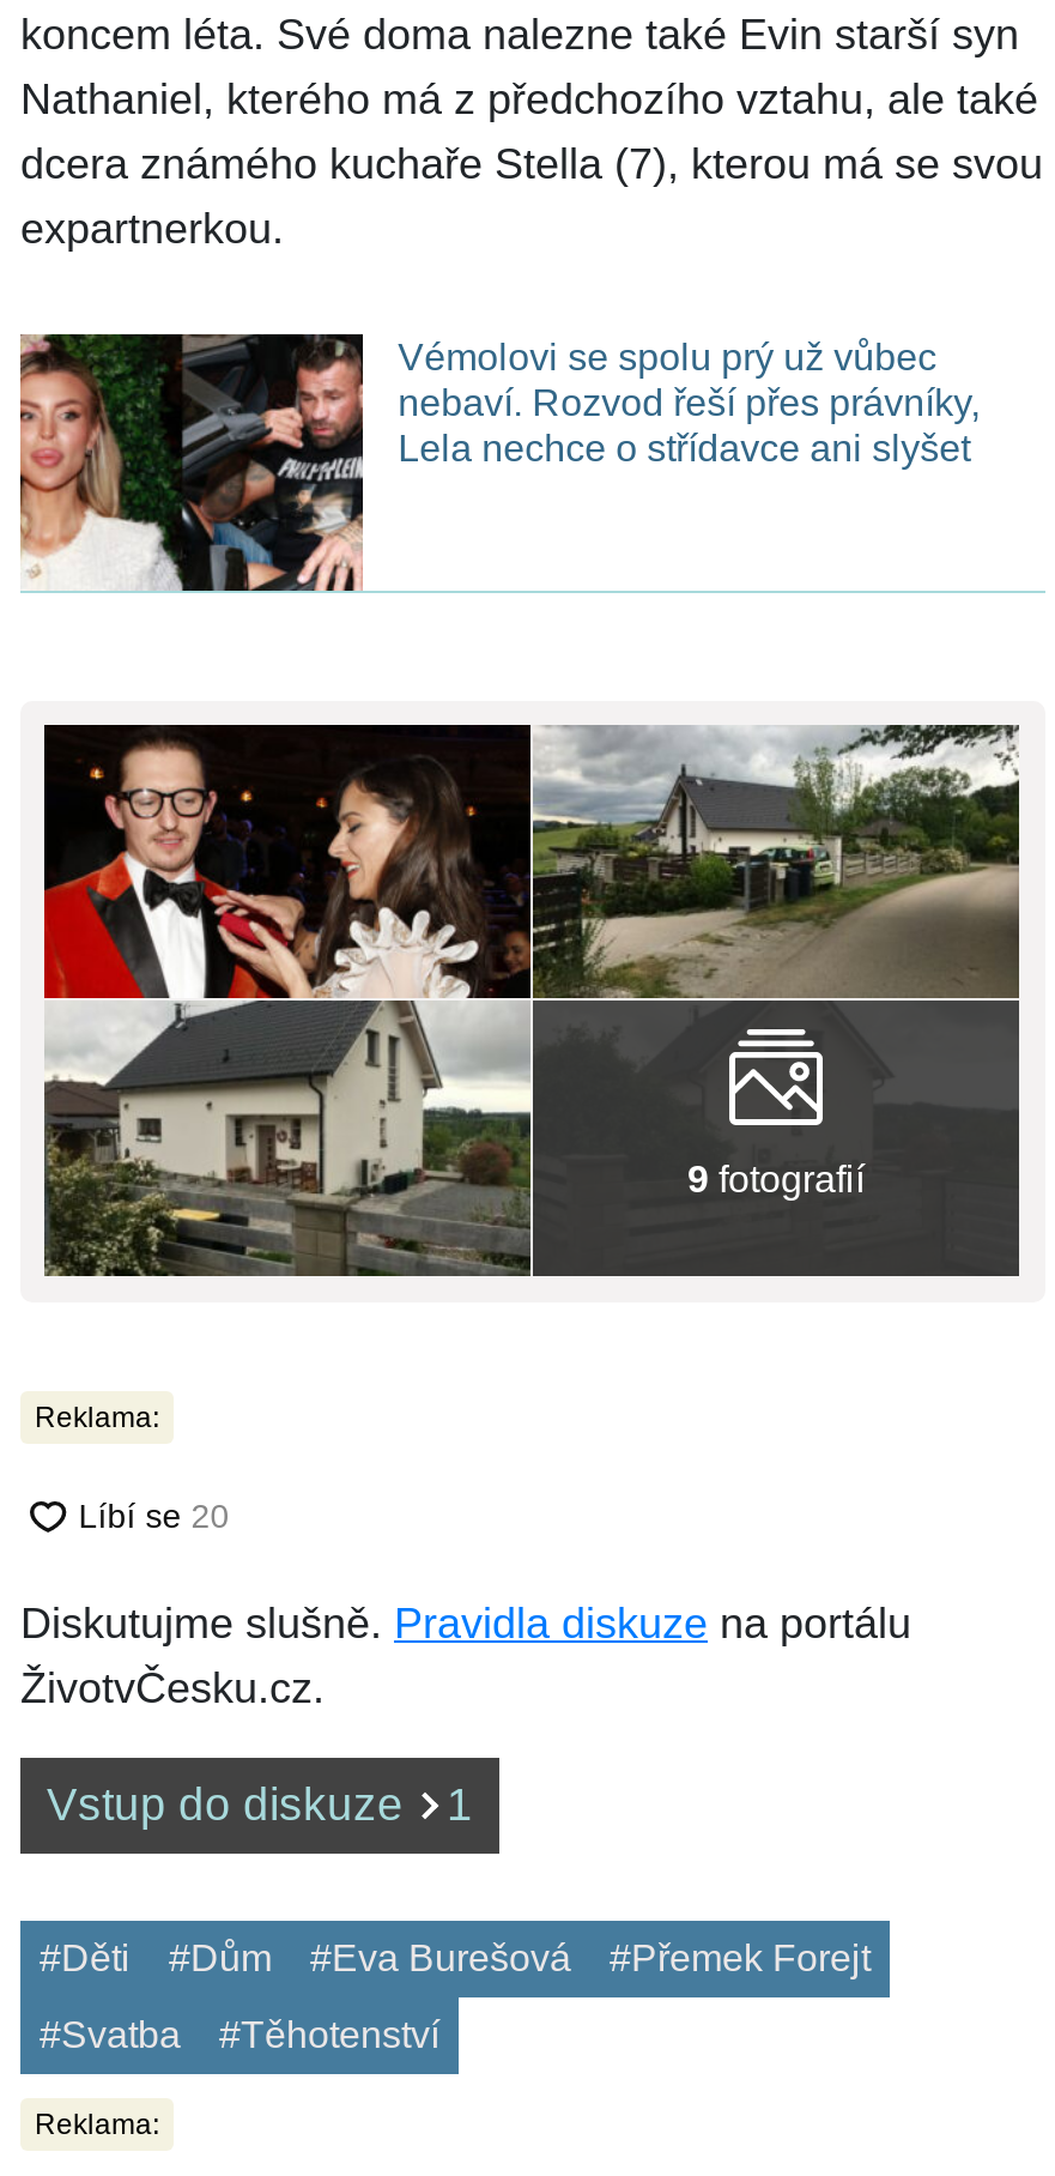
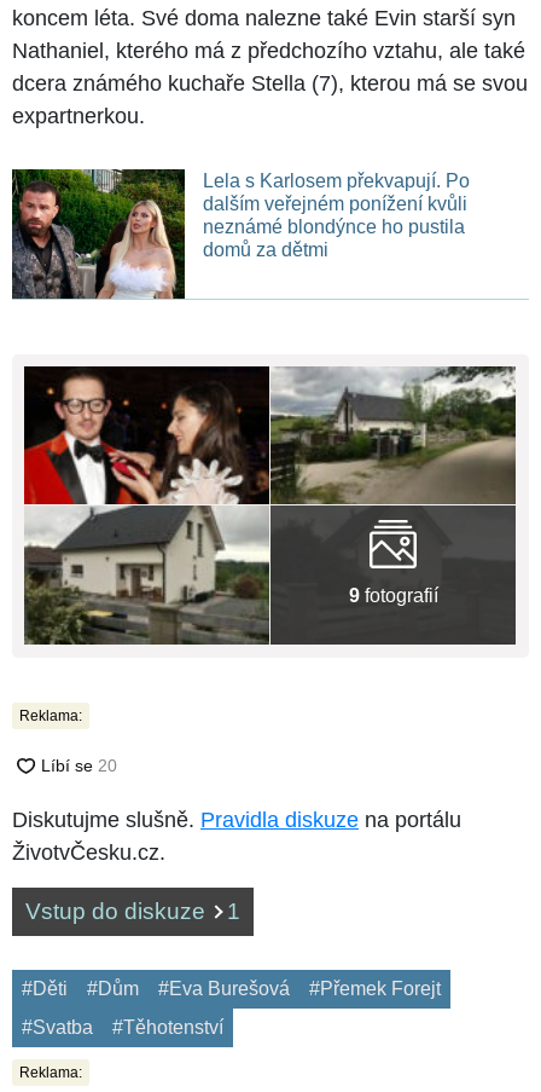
- [image]
- Vémolovi se spolu prý už vůbec
- nebaví. Rozvod řeší přes právníky,
- Lela nechce o střídavce ani slyšet
+ [image]
+ Lela s Karlosem překvapují. Po
+ dalším veřejném ponížení kvůli
+ neznámé blondýnce ho pustila
+ domů za dětmi
